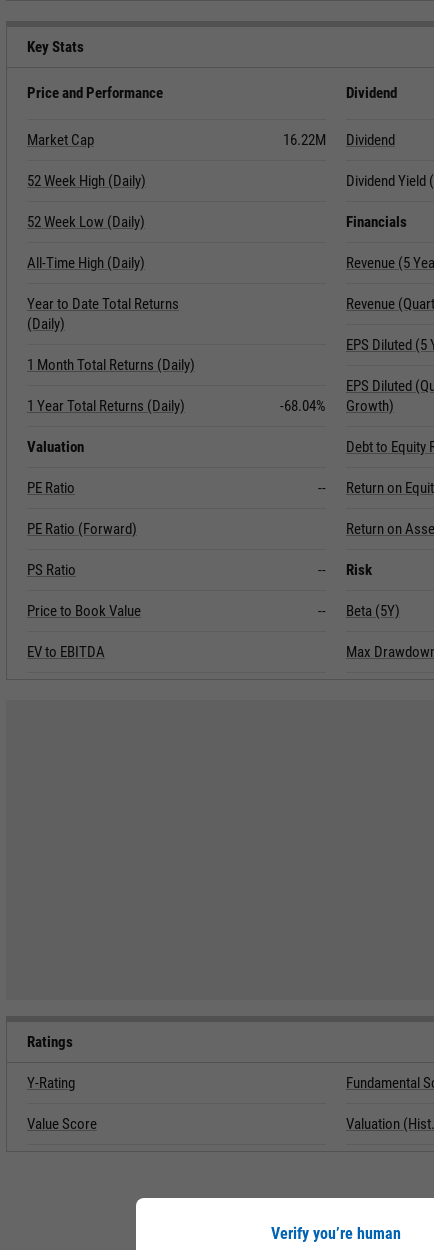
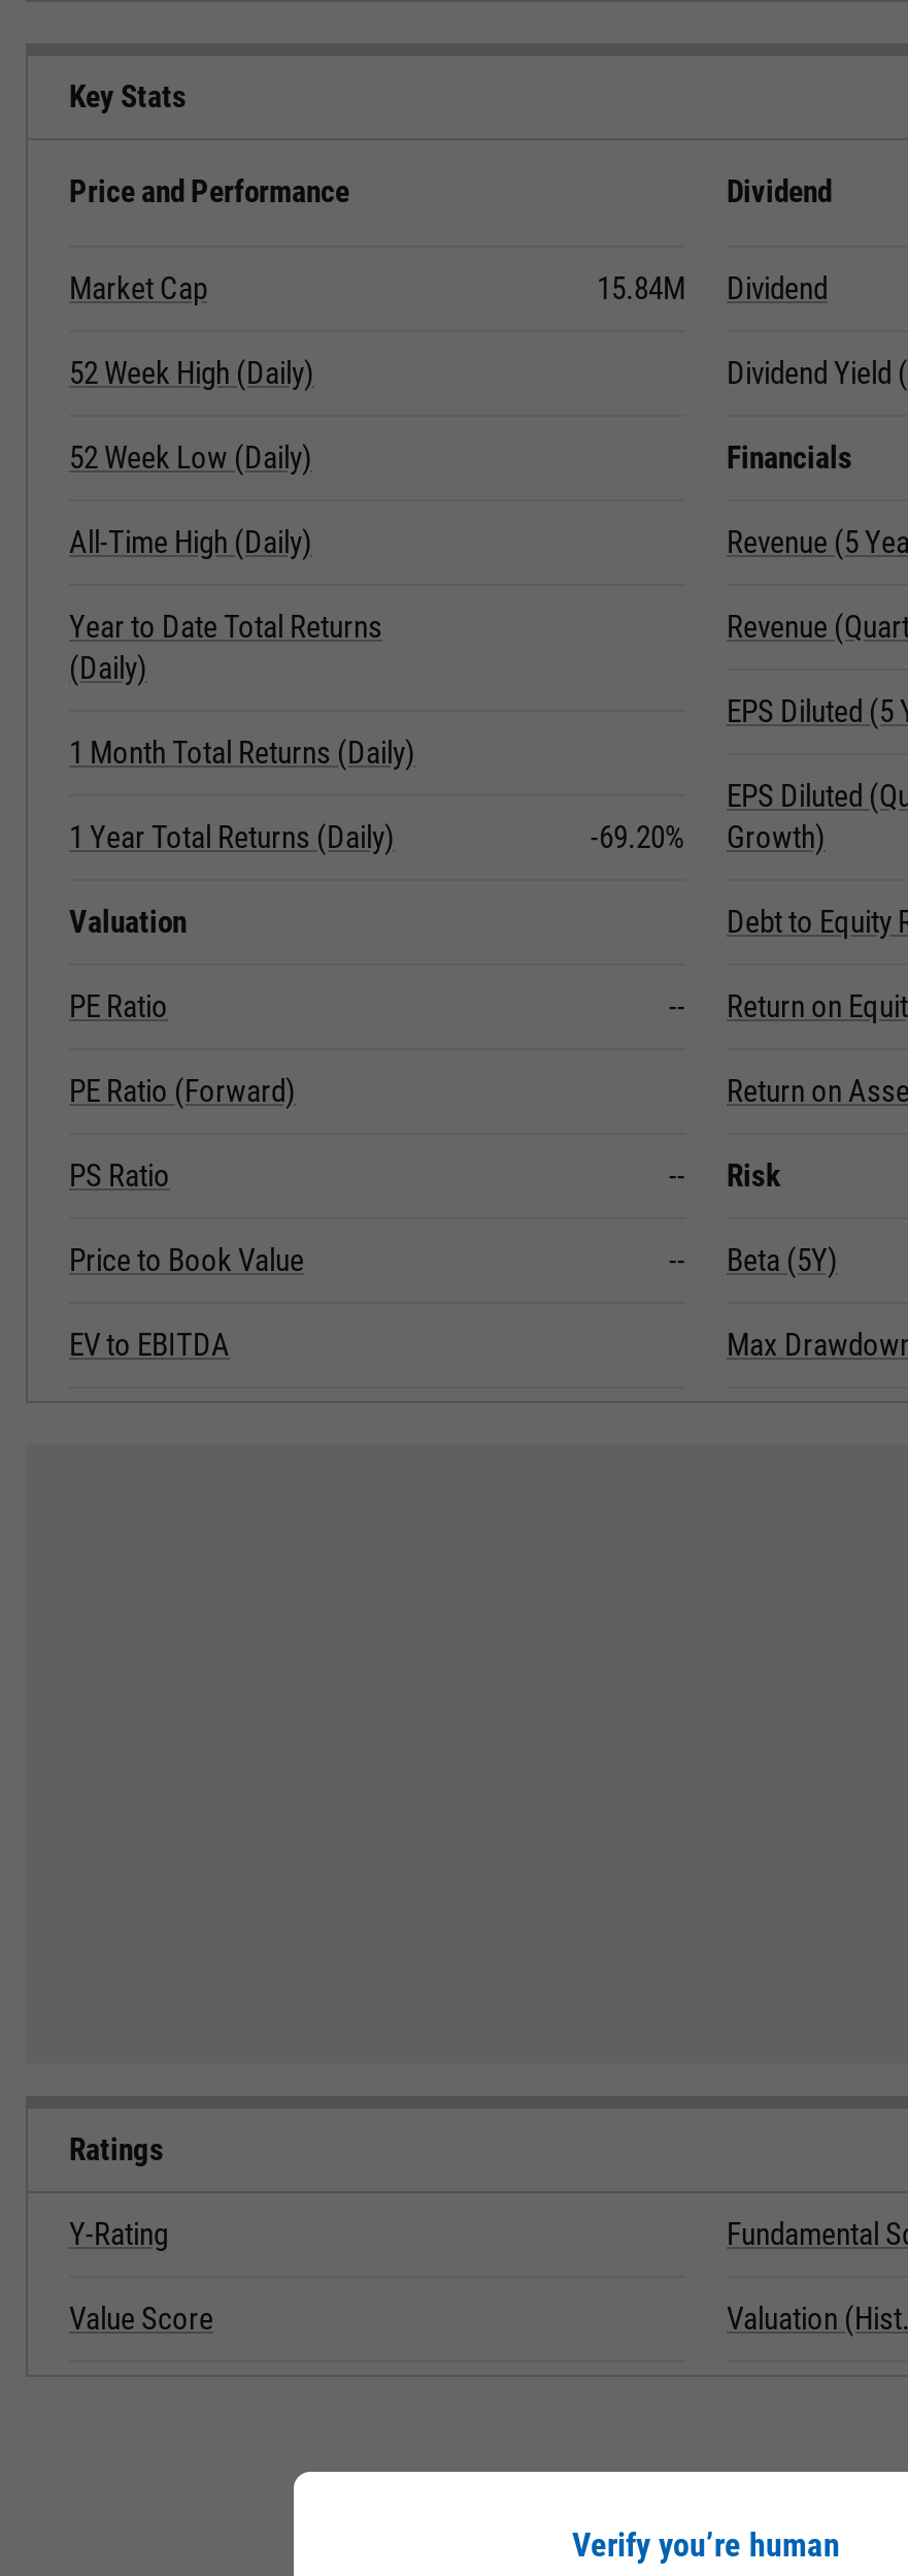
- 16.22M Dividend
+ 15.84M Dividend

- -68.04% Growth)
+ -69.20% Growth)
